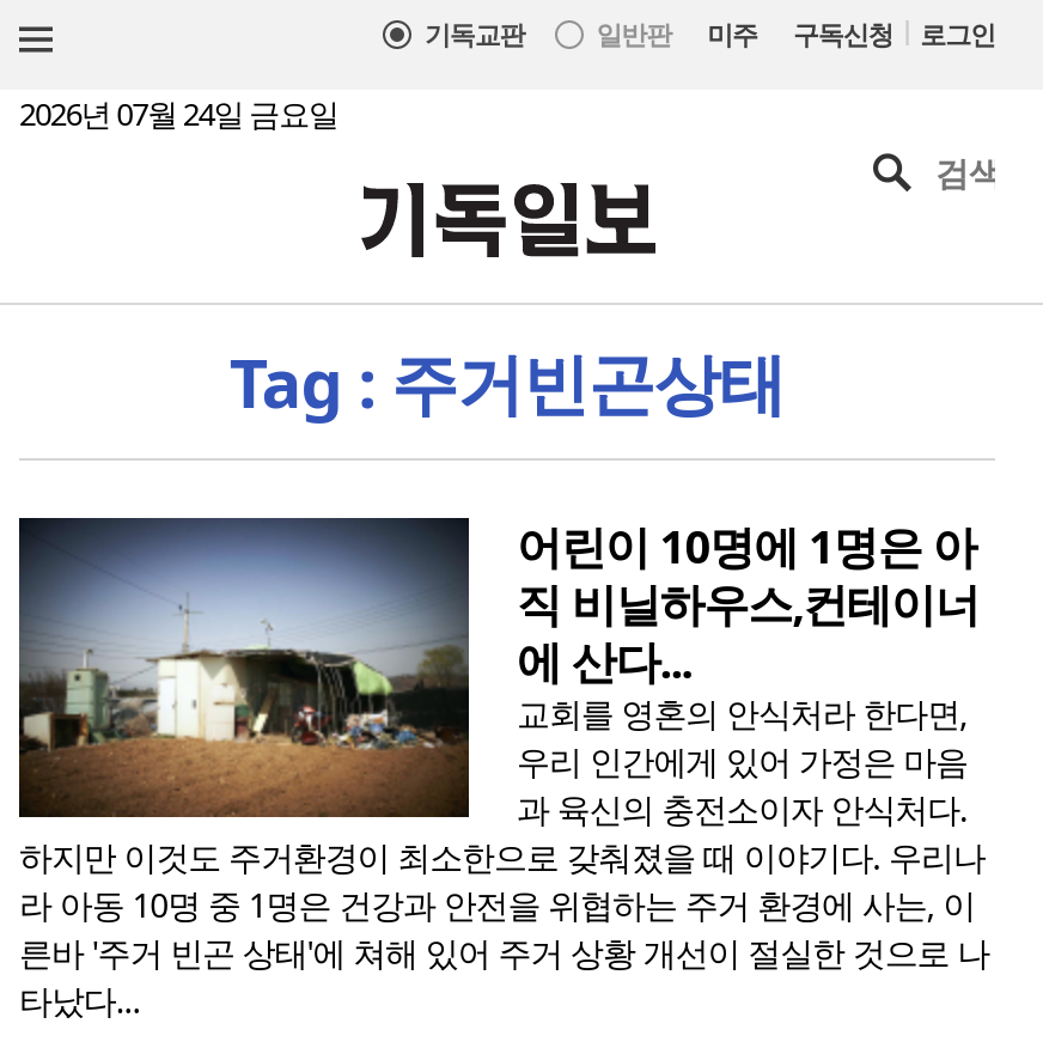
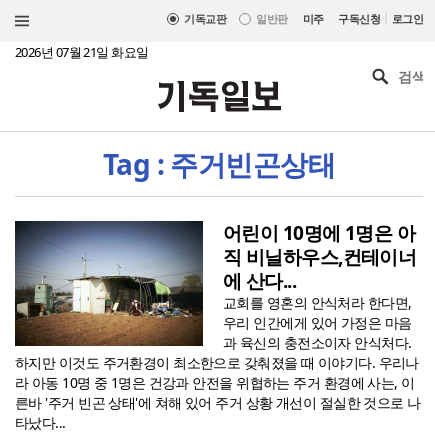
- 2026년 07월 24일 금요일
+ 2026년 07월 21일 화요일
